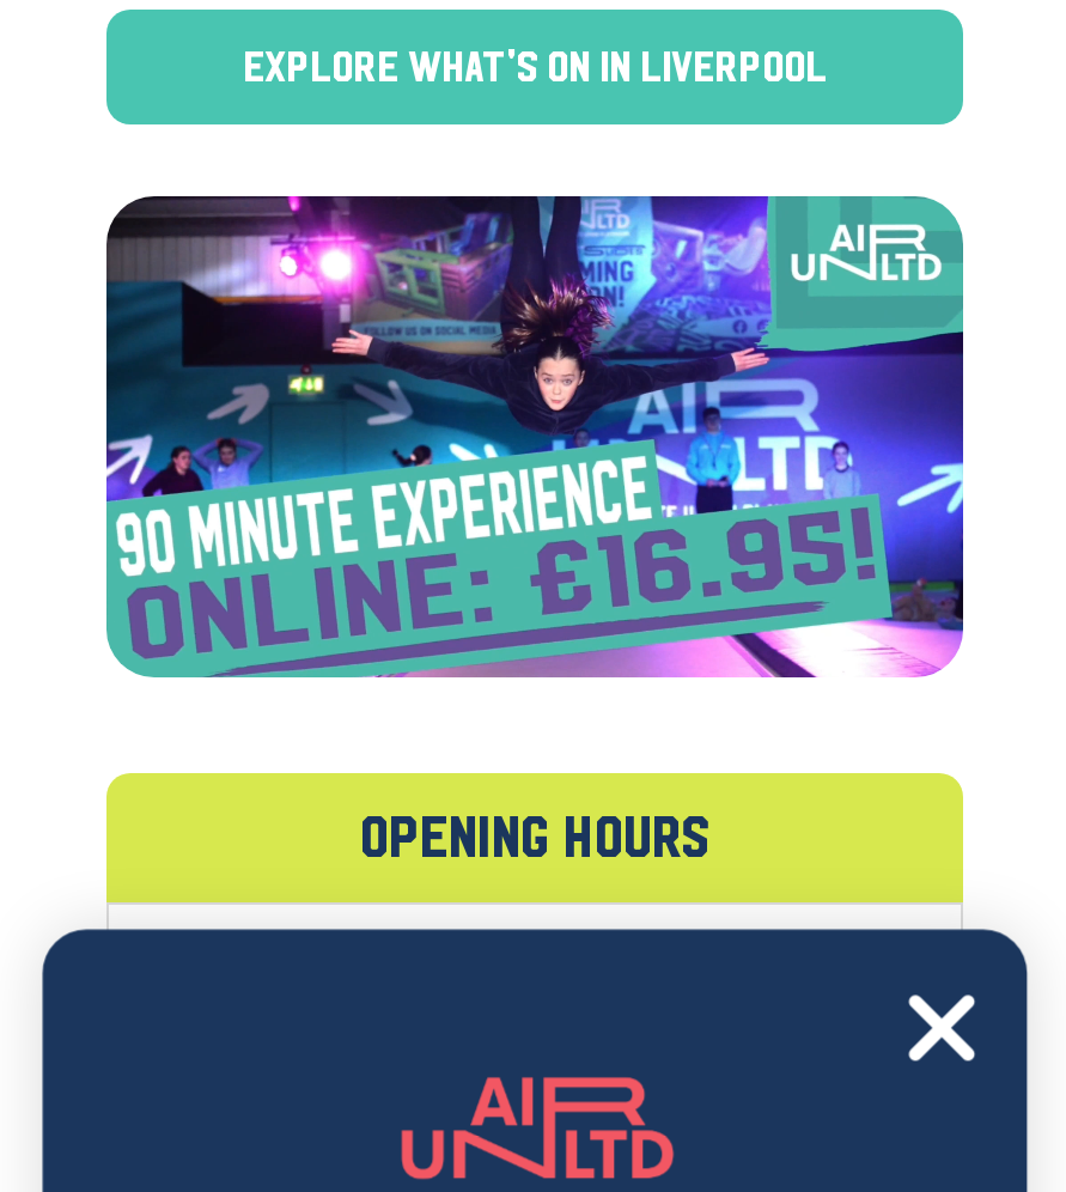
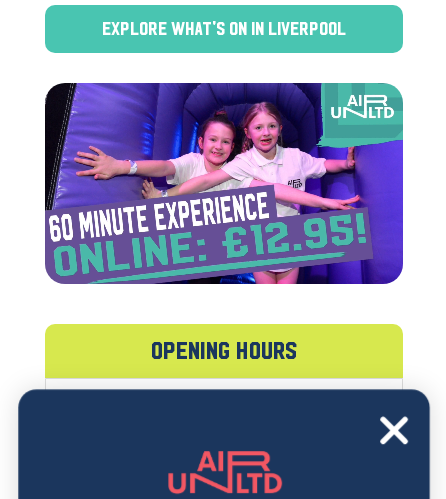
- [image]
+ [image]
